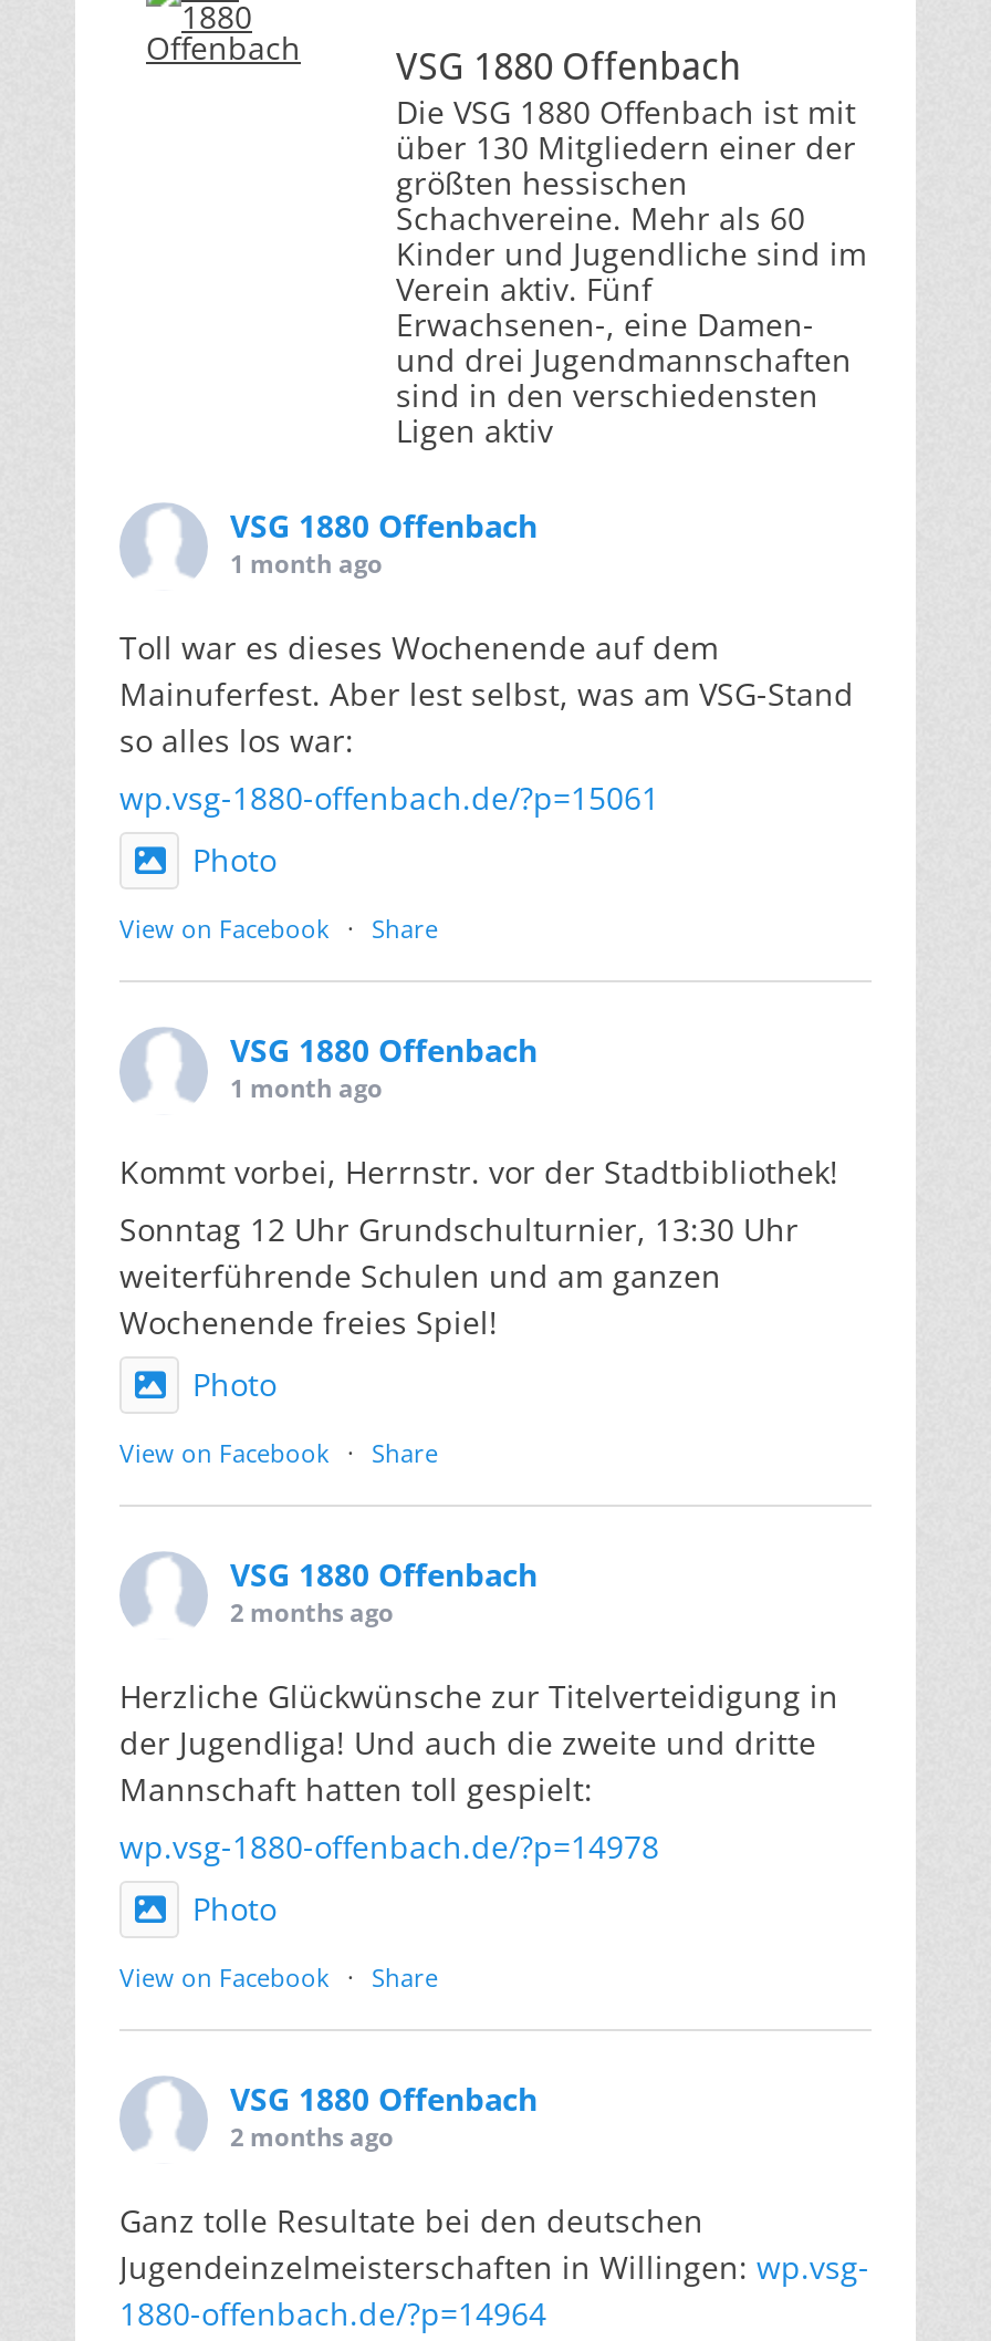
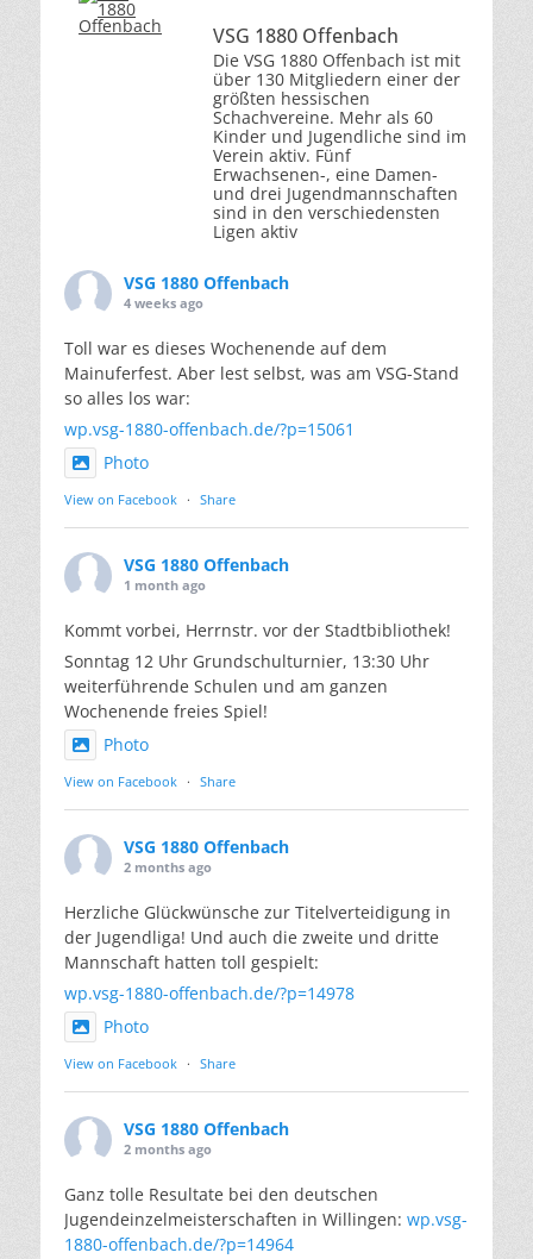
- 1 month ago
+ 4 weeks ago
